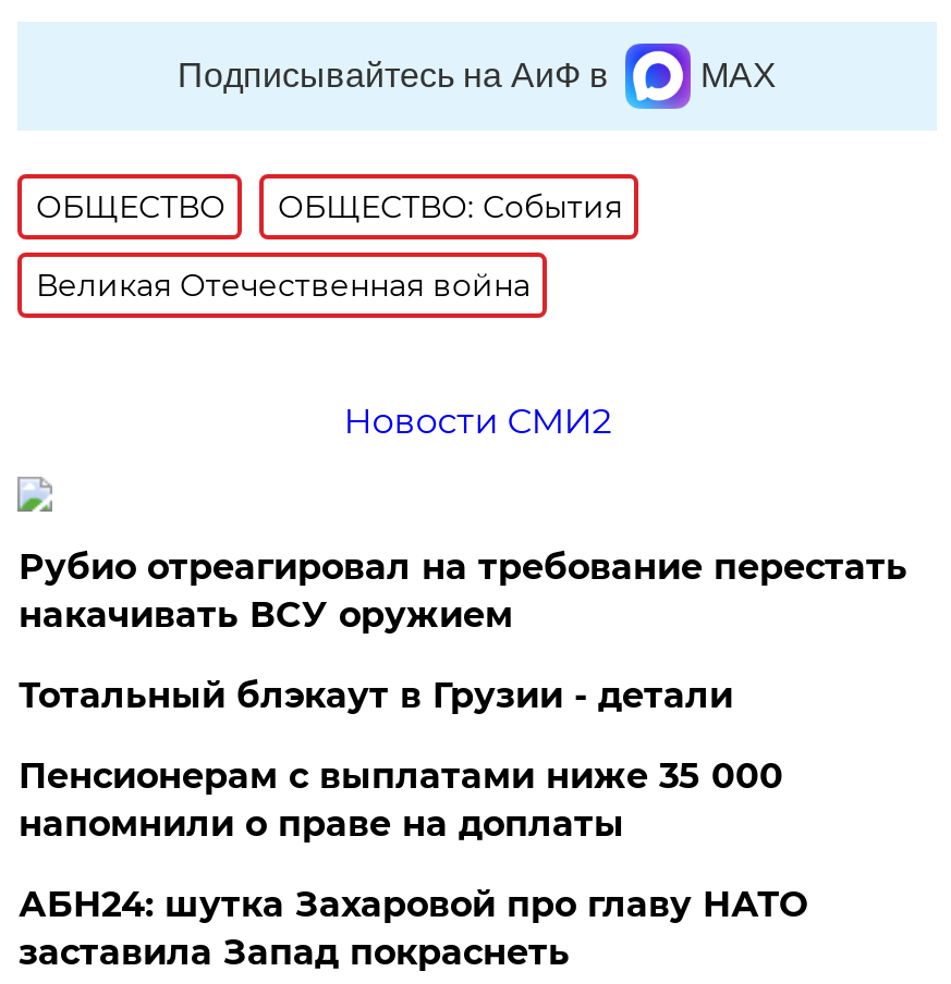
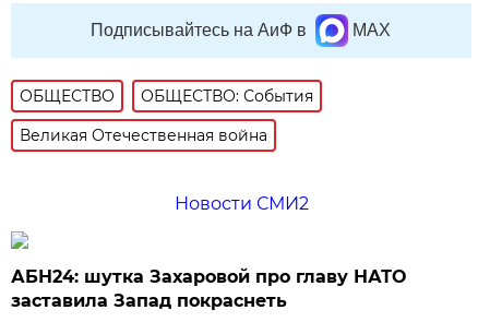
- Рубио отреагировал на требование перестать
- накачивать ВСУ оружием
- Тотальный блэкаут в Грузии - детали
- Пенсионерам с выплатами ниже 35 000
- напомнили о праве на доплаты
